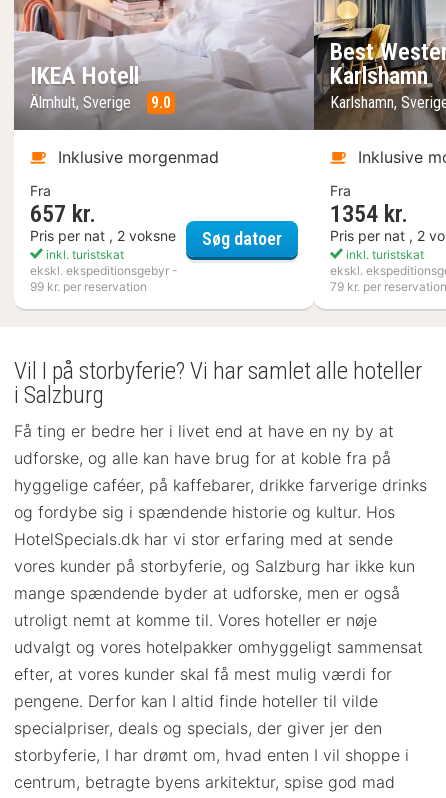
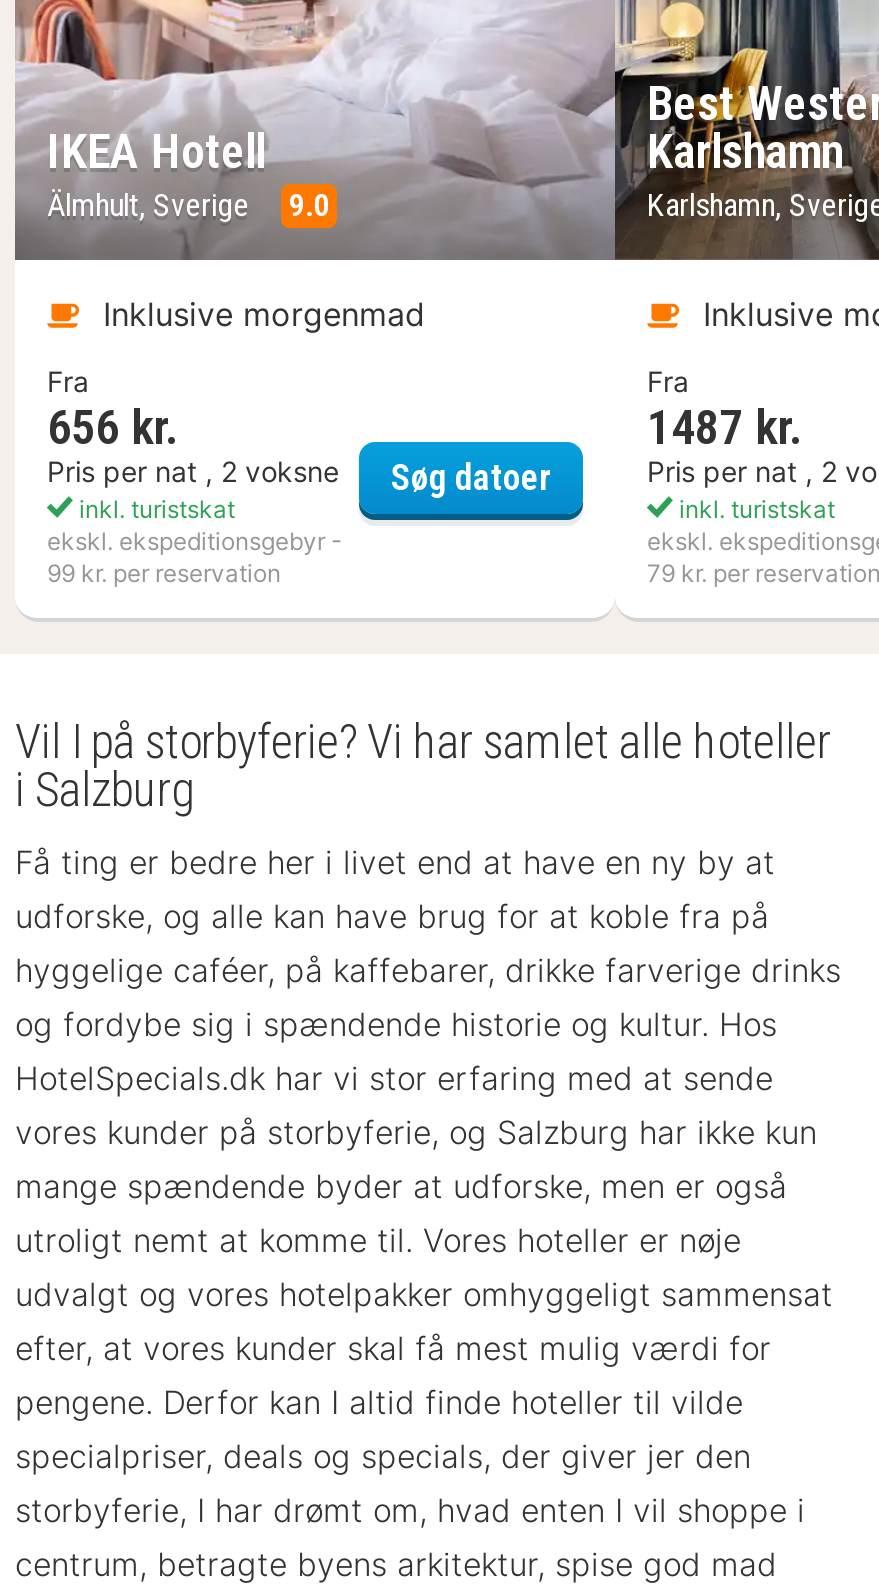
- 657 kr.
+ 656 kr.

- 1354 kr.
+ 1487 kr.
